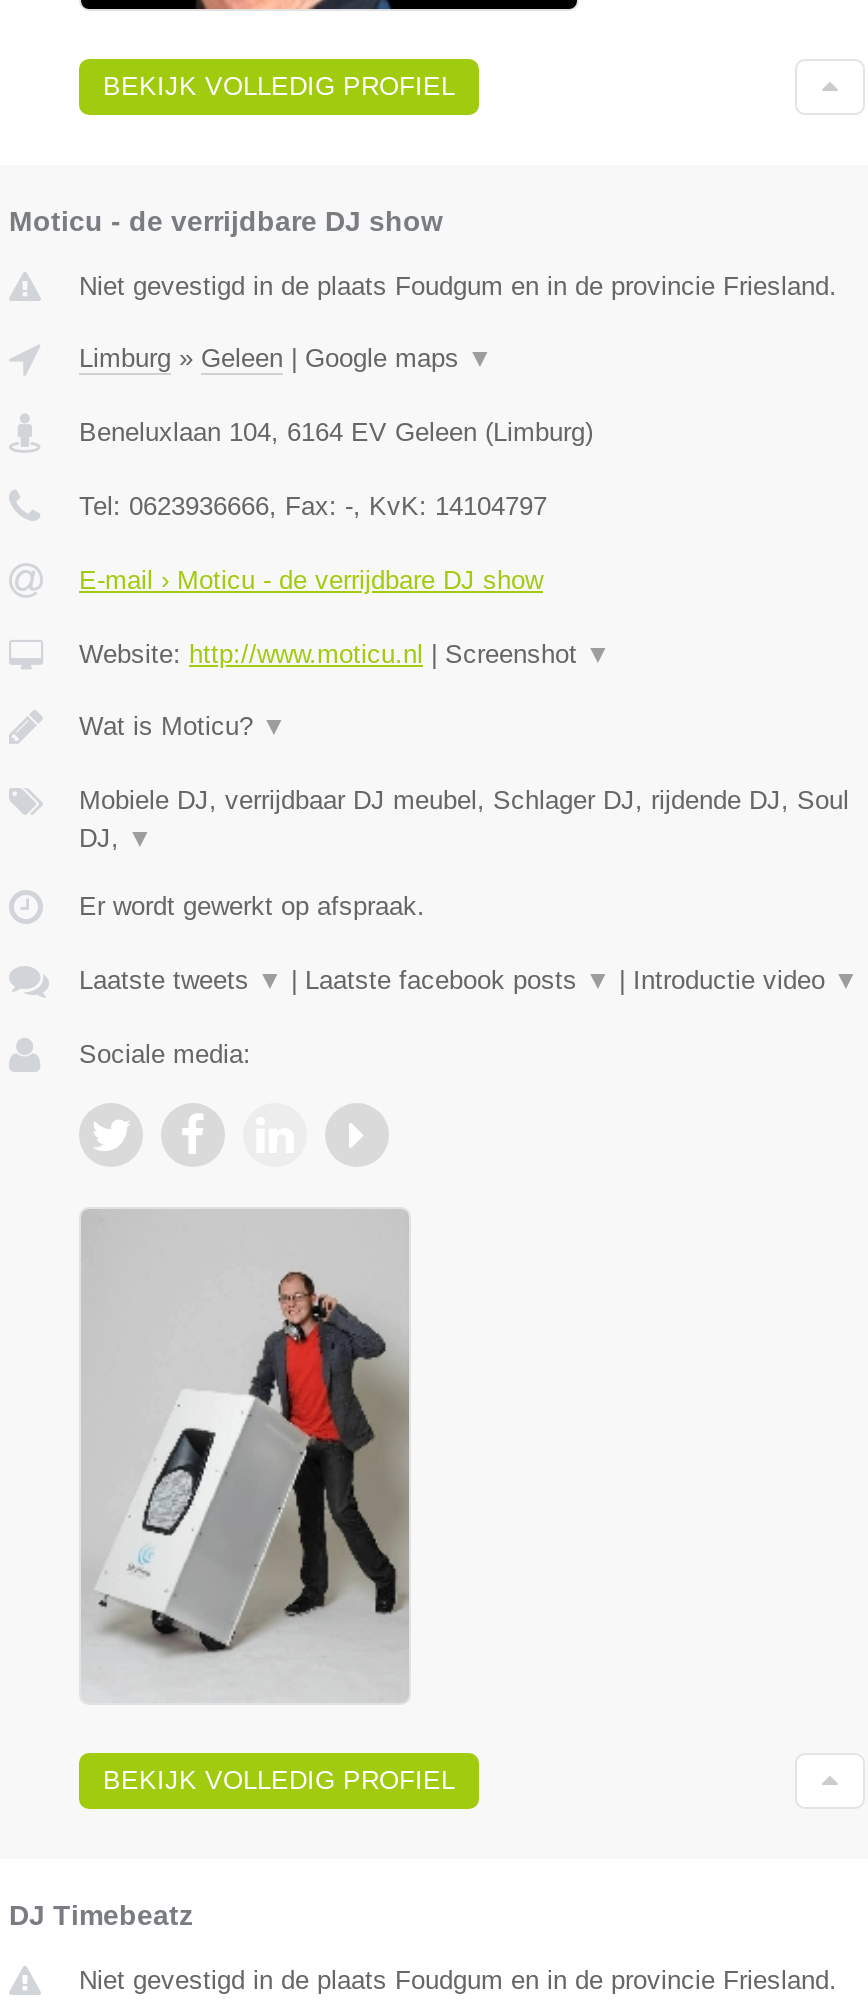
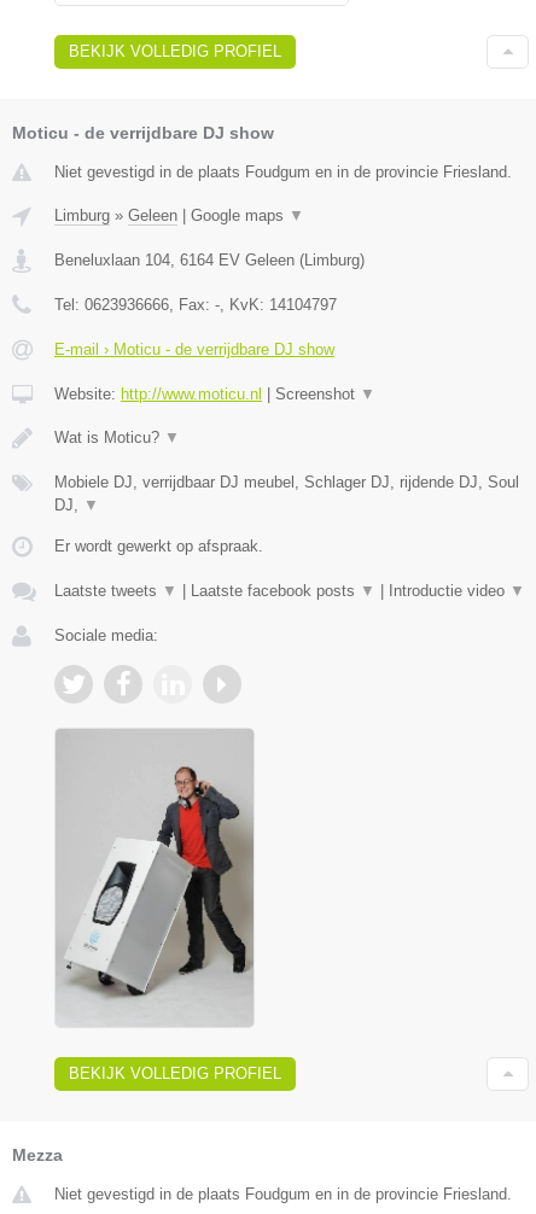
- DJ Timebeatz
+ Mezza
